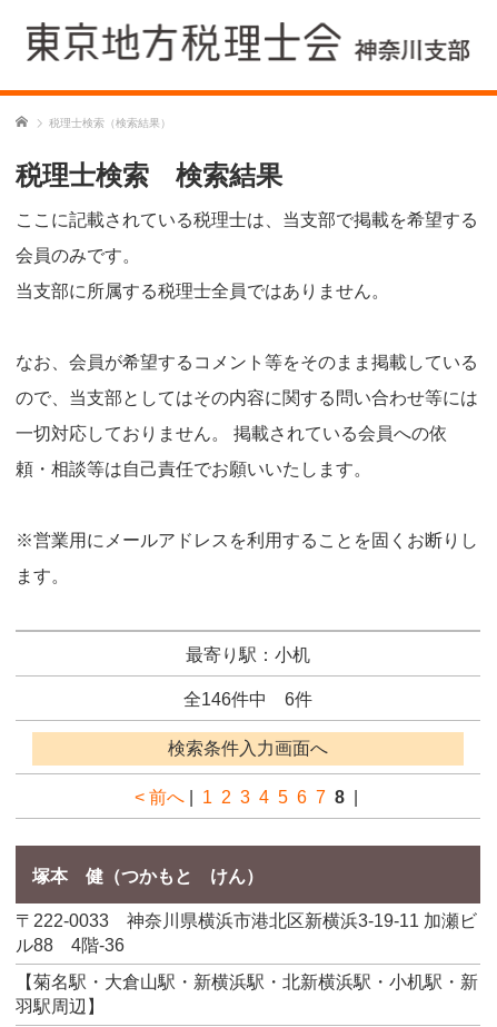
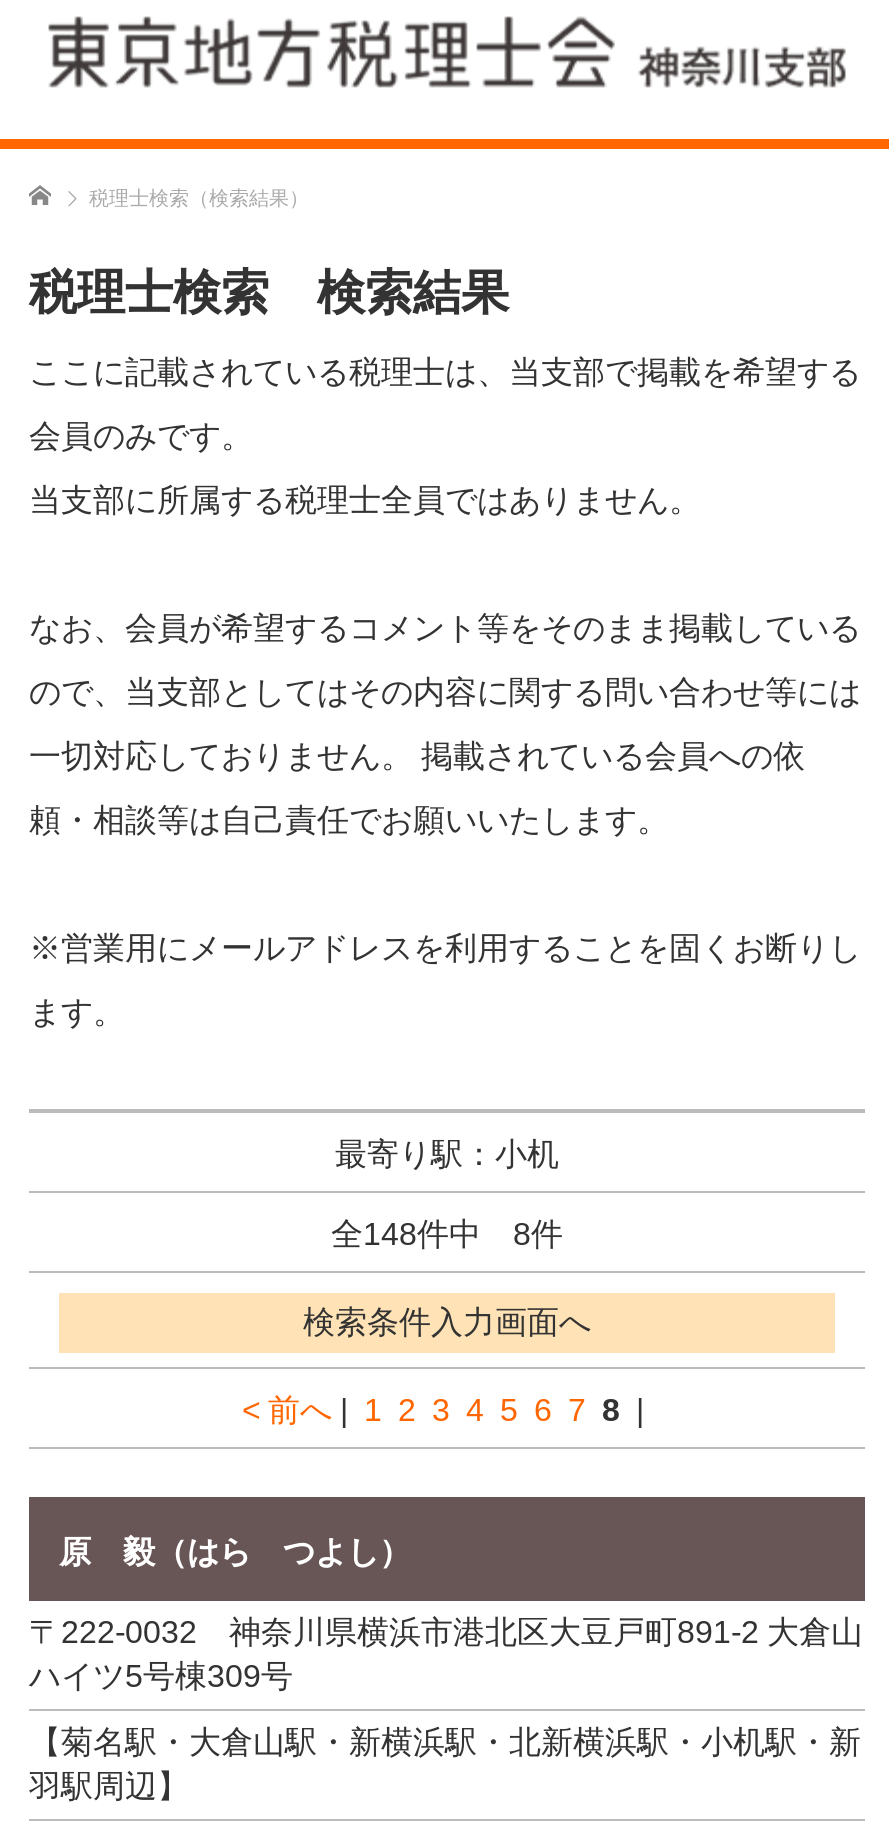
- 全146件中 6件
+ 全148件中 8件

- 塚本 健（つかもと けん）
+ 原 毅（はら つよし）

- 〒222-0033 神奈川県横浜市港北区新横浜3-19-11 加瀬ビ
- ル88 4階-36
+ 〒222-0032 神奈川県横浜市港北区大豆戸町891-2 大倉山
+ ハイツ5号棟309号
